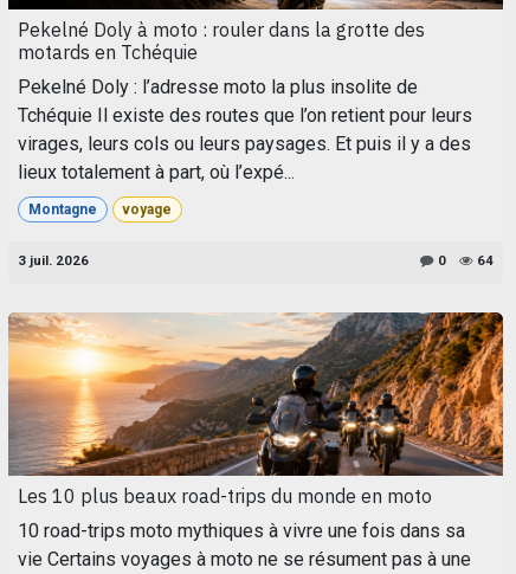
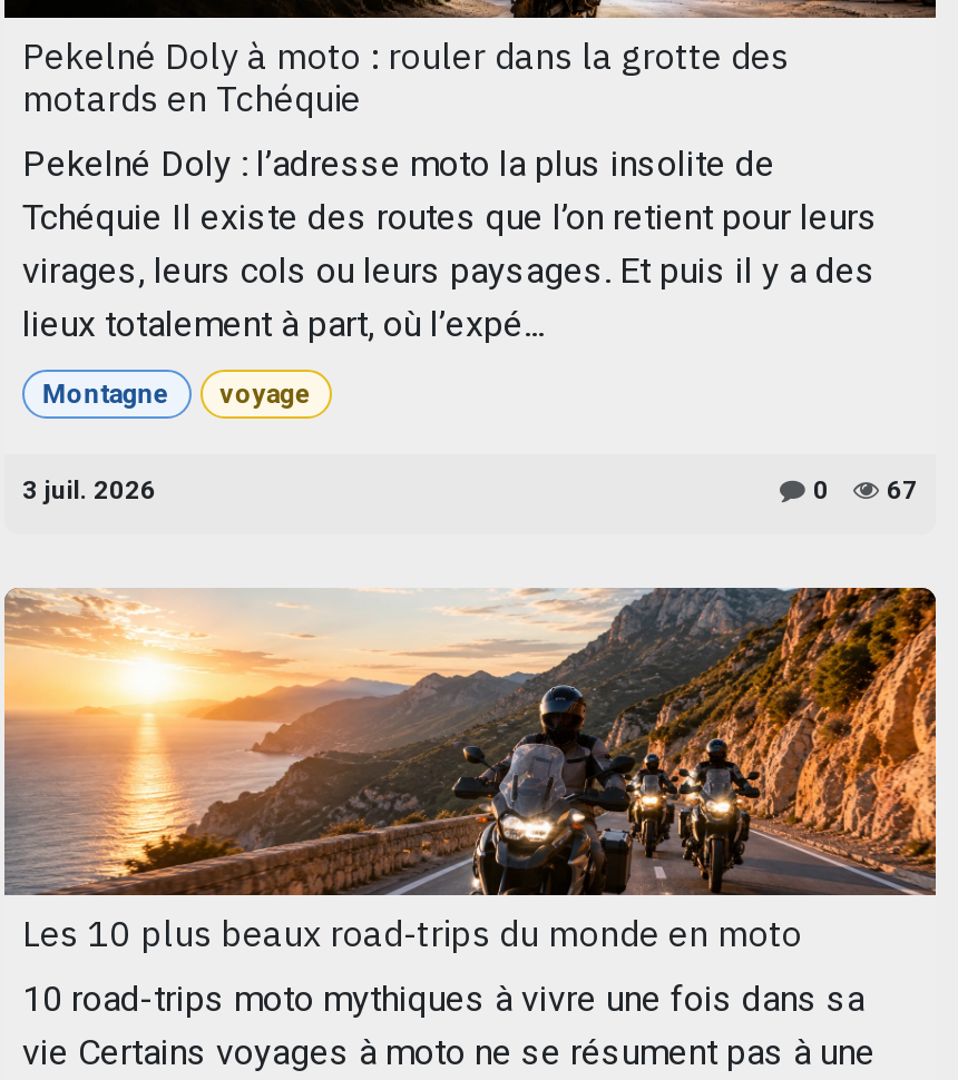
- 0 64
+ 0 67
